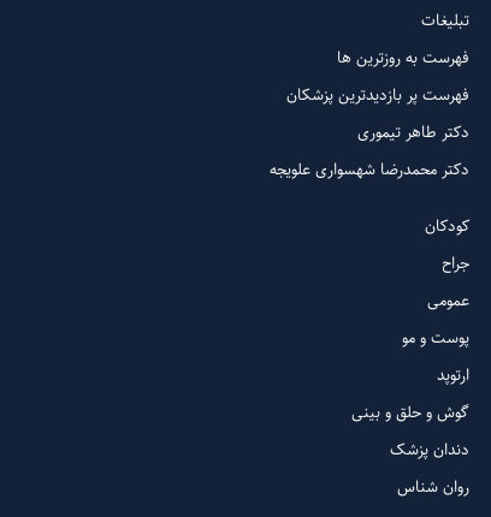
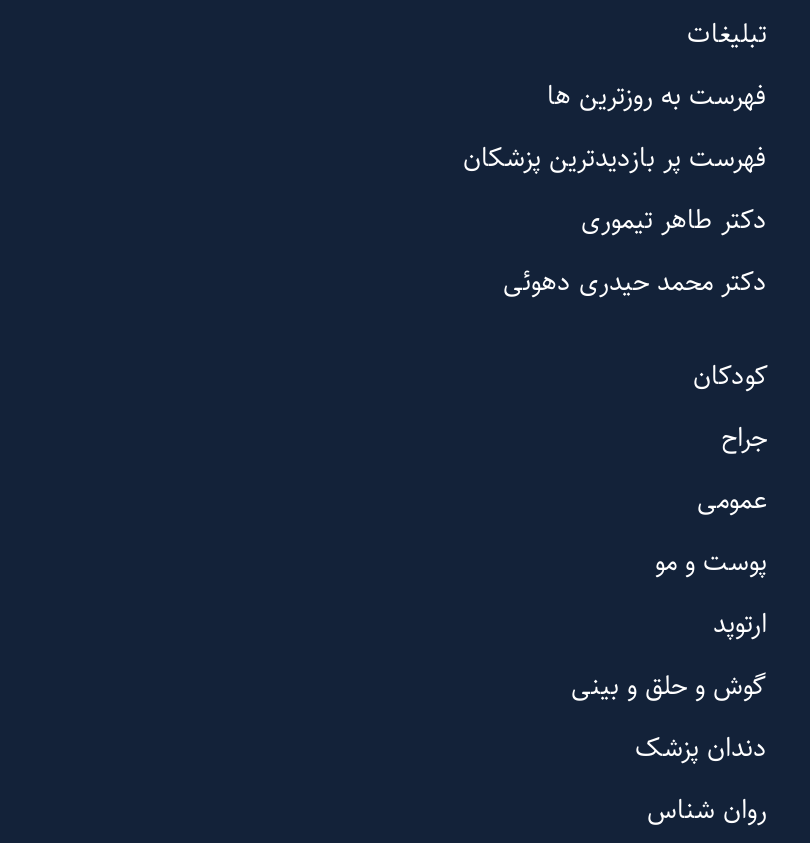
- دکتر محمدرضا شهسواری علویجه
+ دکتر محمد حیدری دهوئی
